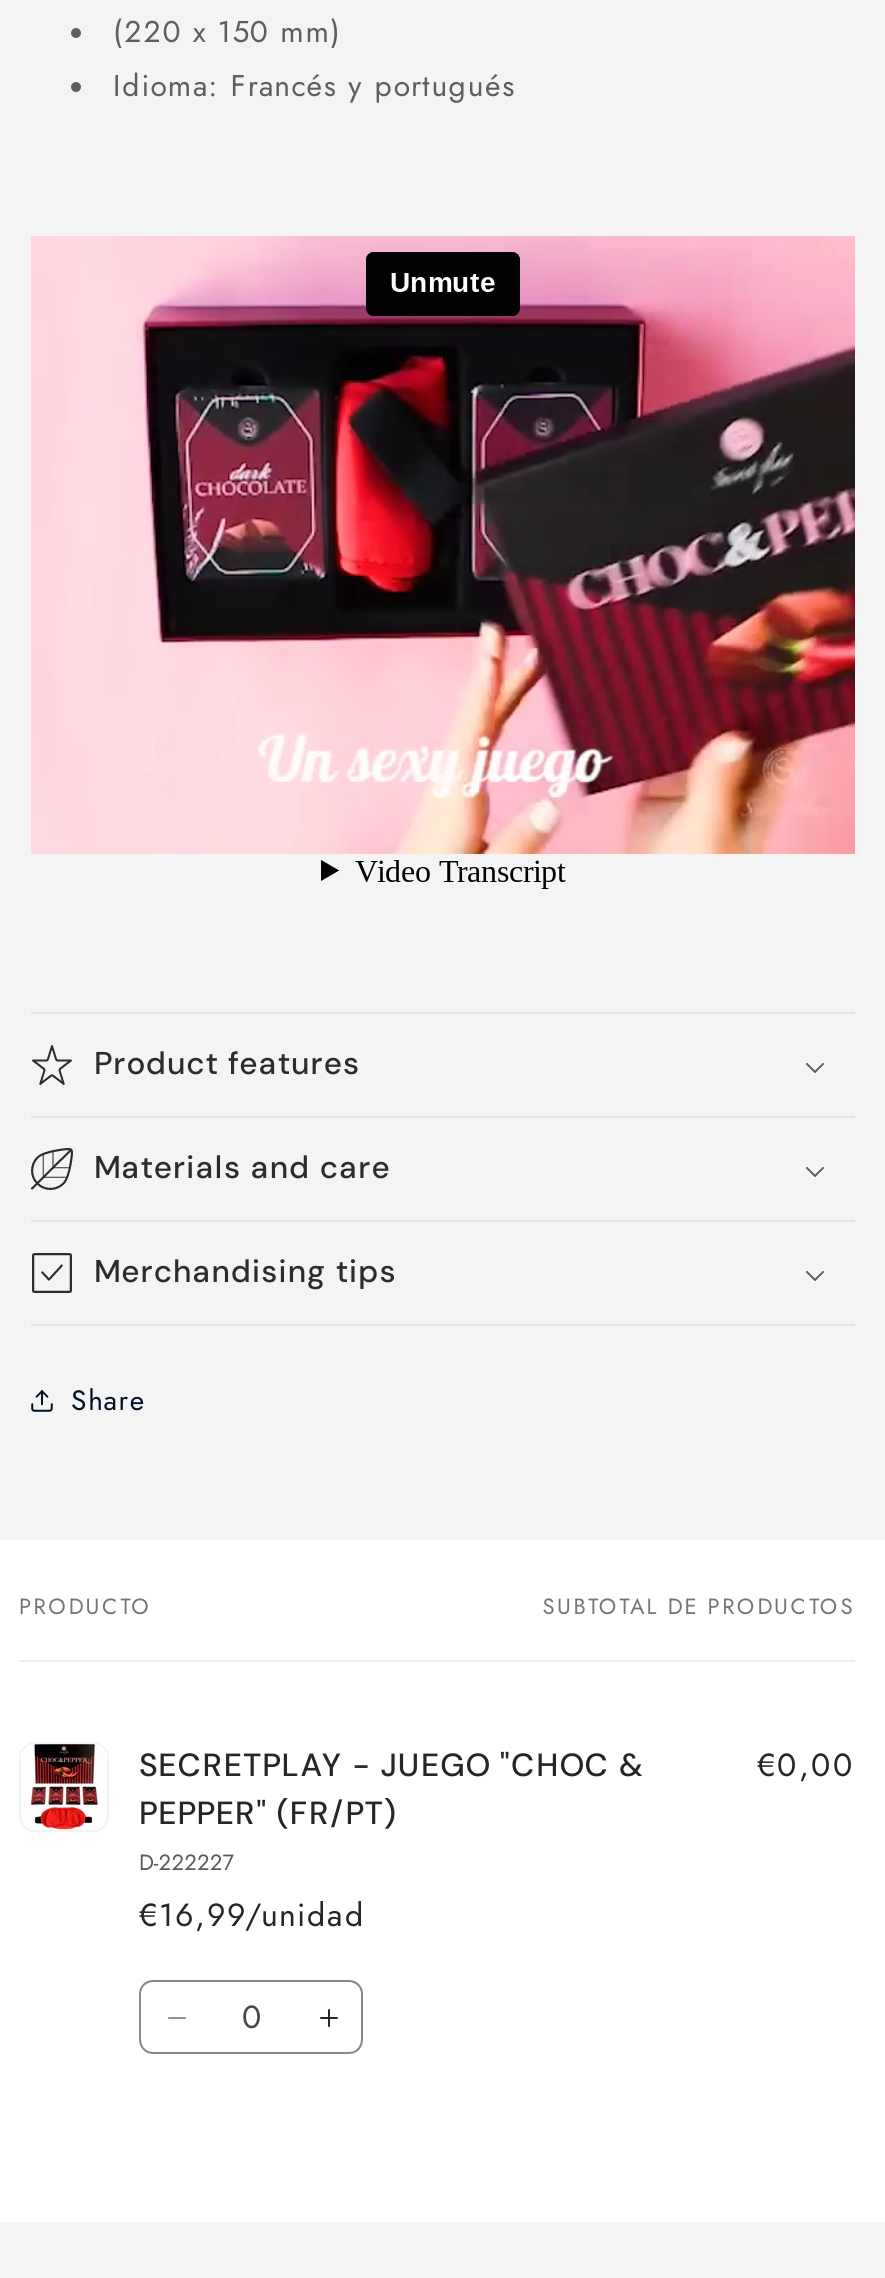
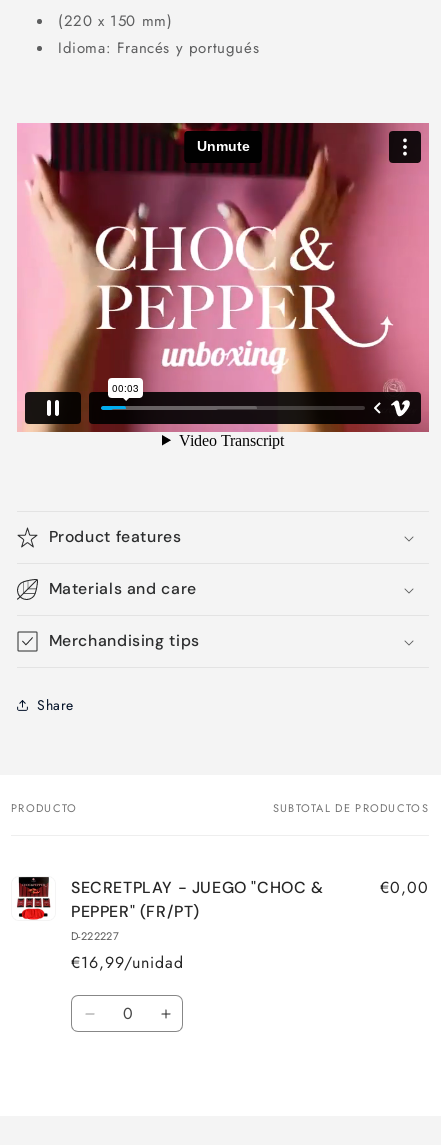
- [image]
+ [image]
